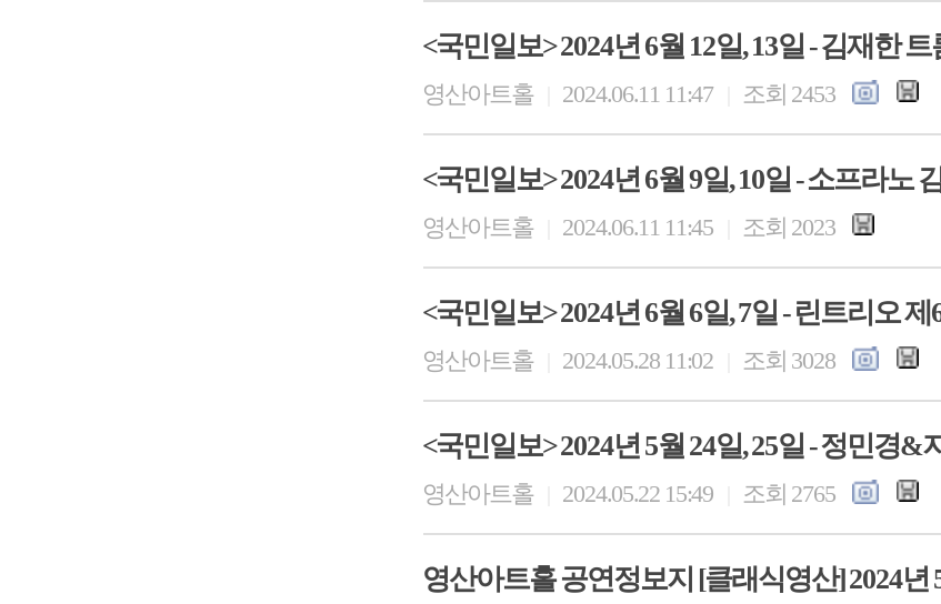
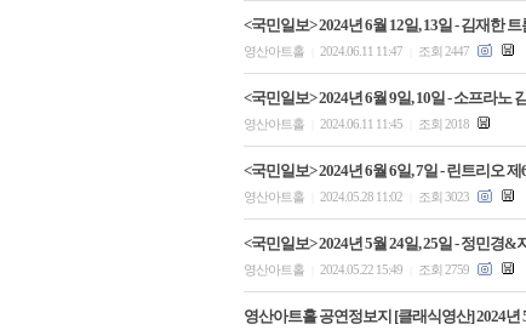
- 영산아트홀 2024.06.11 11:47 조회 2453
+ 영산아트홀 2024.06.11 11:47 조회 2447

- 영산아트홀 2024.06.11 11:45 조회 2023
+ 영산아트홀 2024.06.11 11:45 조회 2018

- 영산아트홀 2024.05.28 11:02 조회 3028
+ 영산아트홀 2024.05.28 11:02 조회 3023

- 영산아트홀 2024.05.22 15:49 조회 2765
+ 영산아트홀 2024.05.22 15:49 조회 2759
